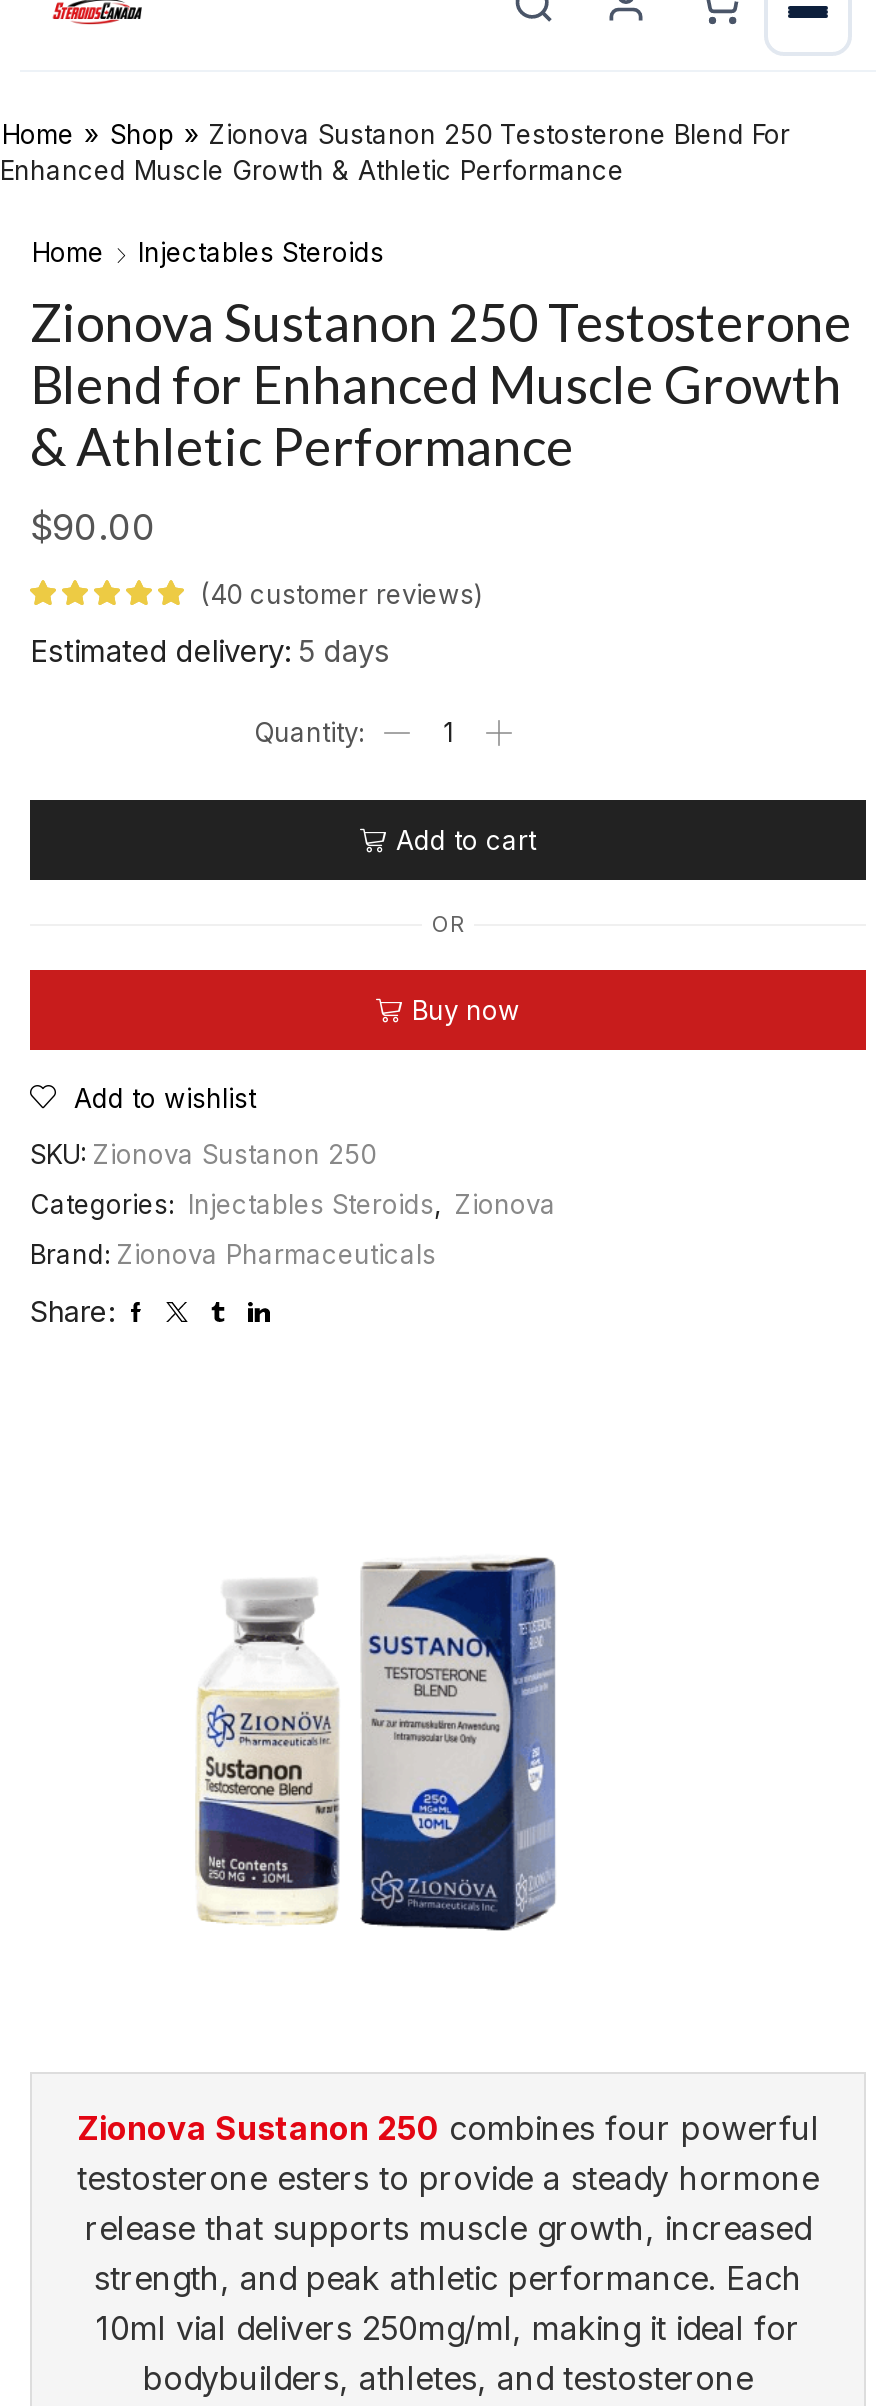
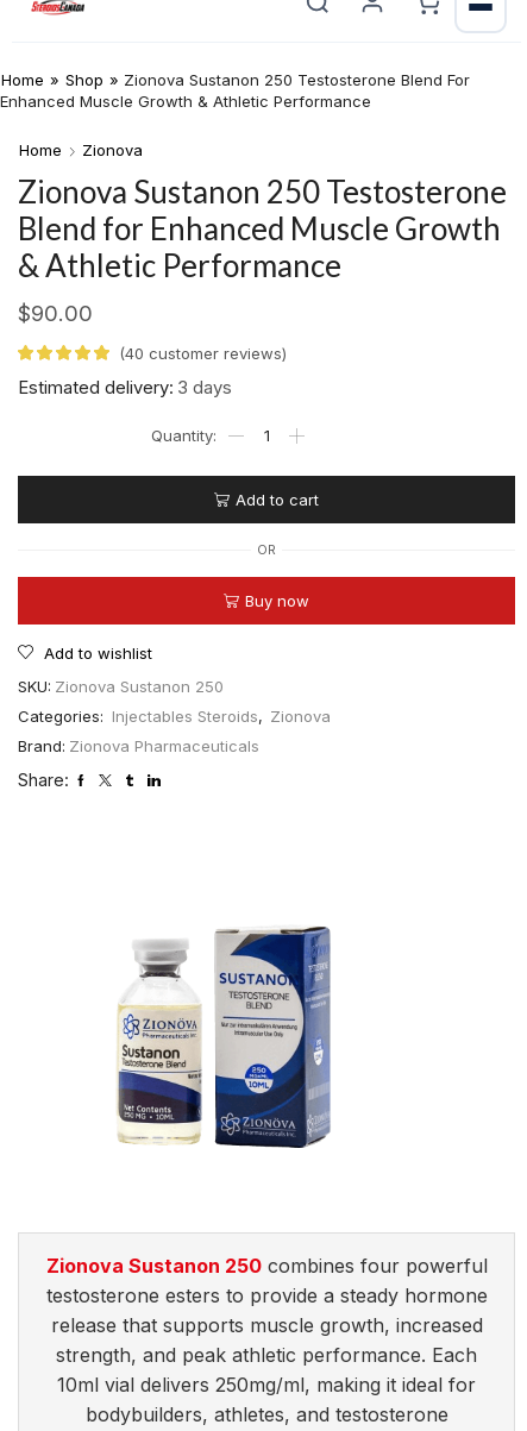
- Injectables Steroids
+ Zionova

- Estimated delivery: 5 days
+ Estimated delivery: 3 days
